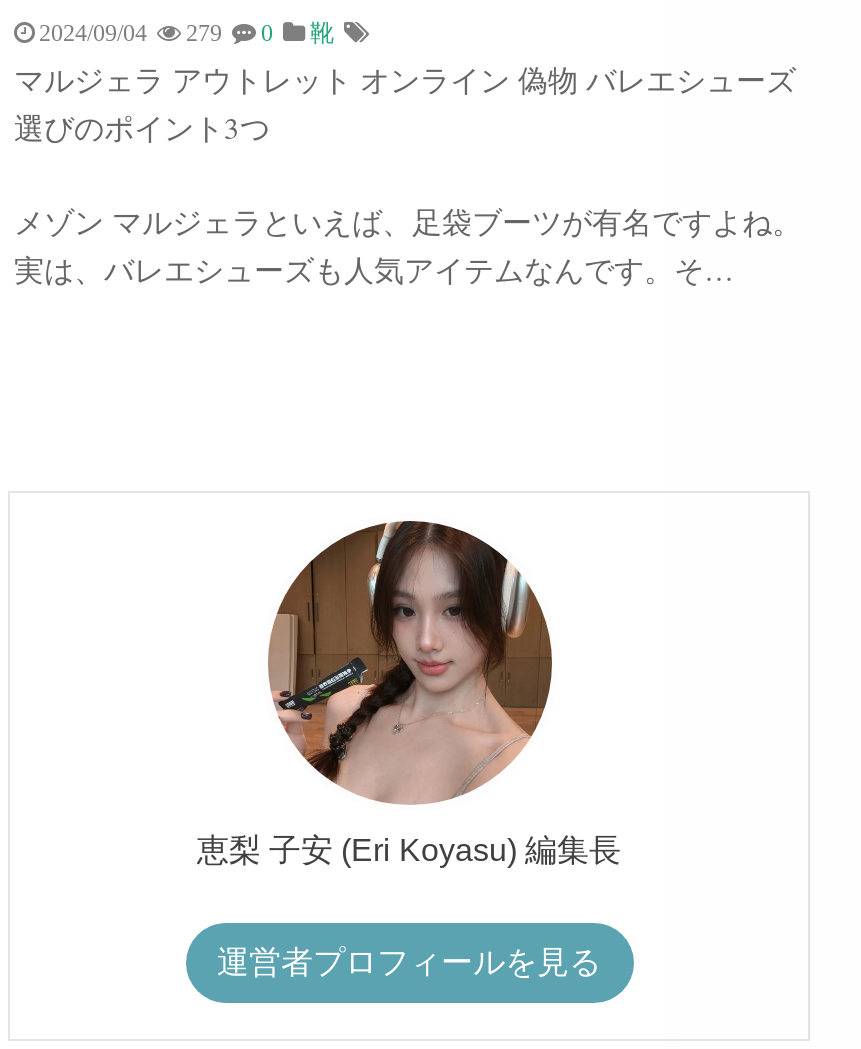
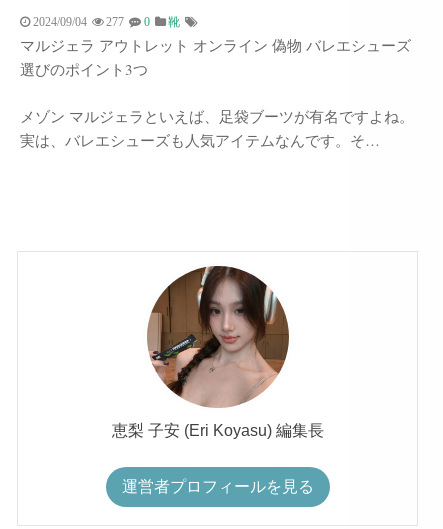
- 279
+ 277
